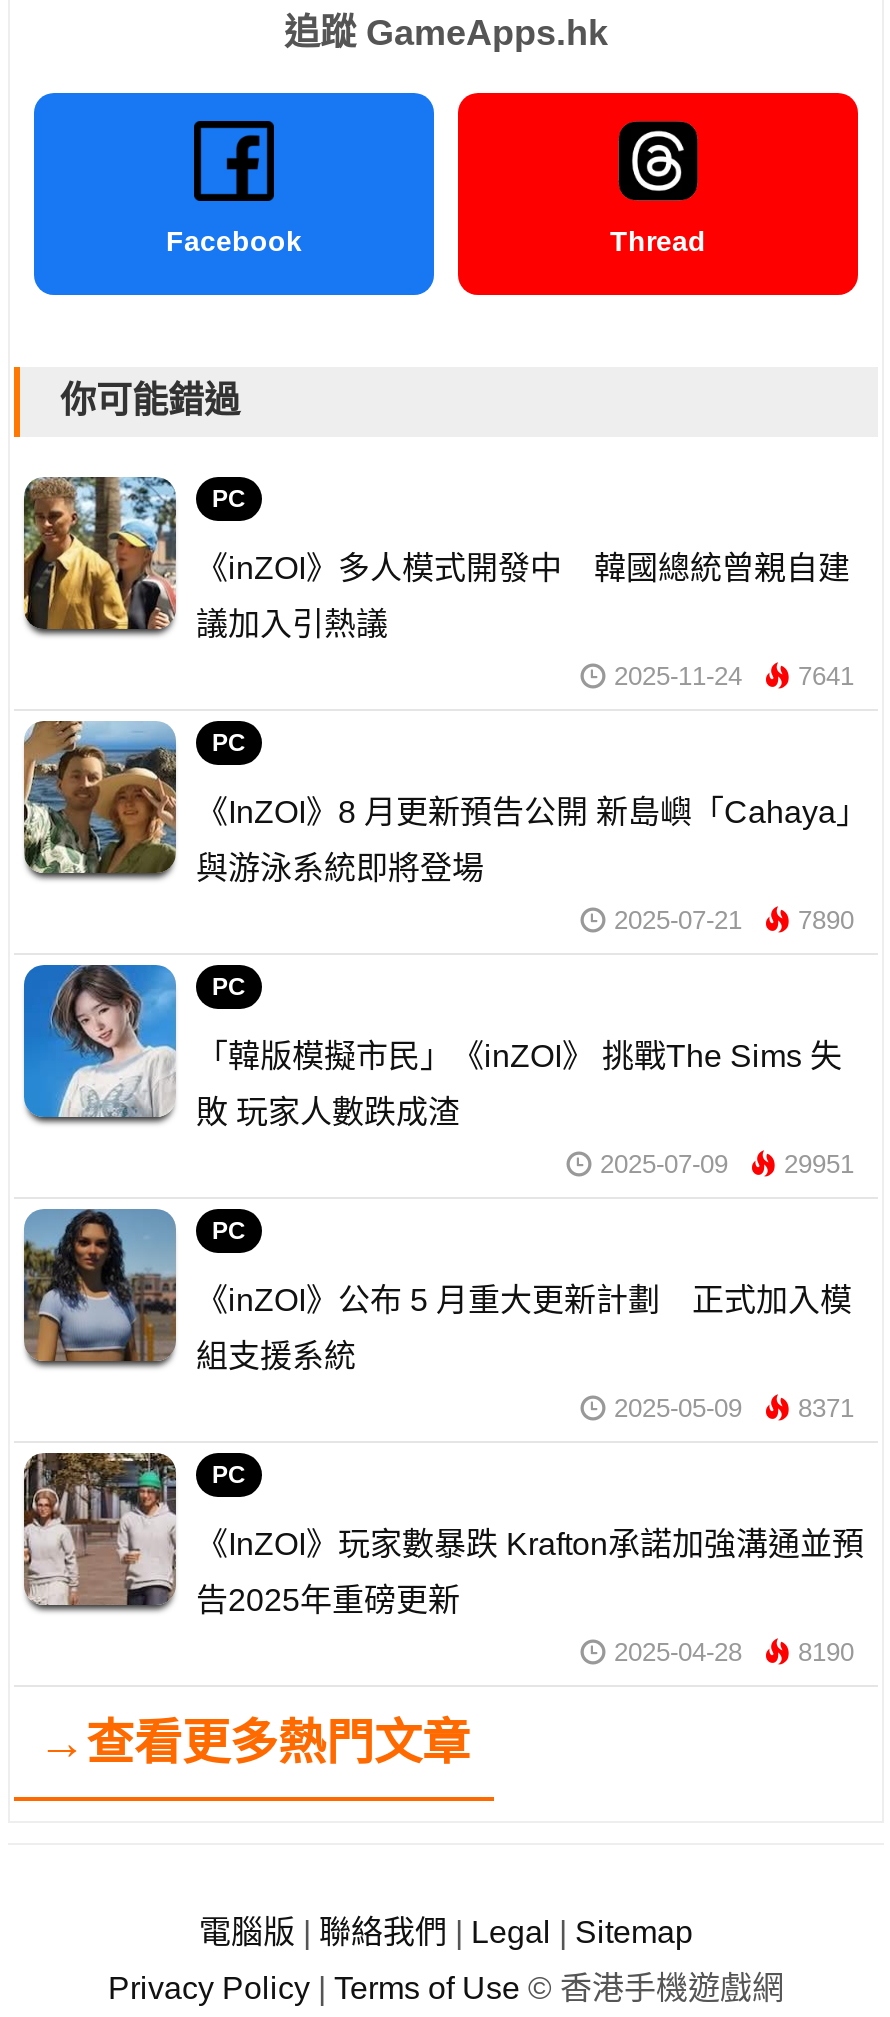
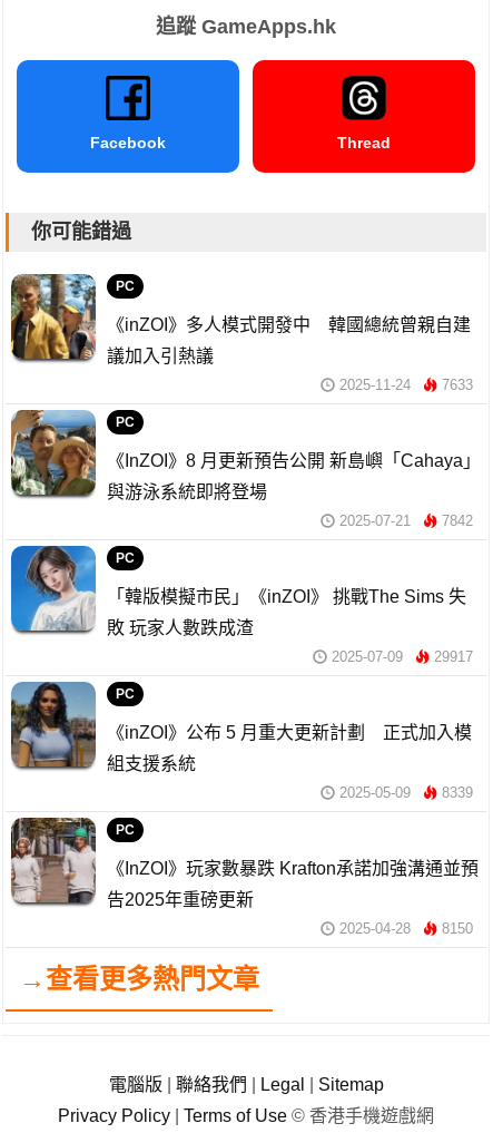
- 2025-11-24 7641
+ 2025-11-24 7633

- 2025-07-21 7890
+ 2025-07-21 7842

- 2025-07-09 29951
+ 2025-07-09 29917

- 2025-05-09 8371
+ 2025-05-09 8339

- 2025-04-28 8190
+ 2025-04-28 8150
